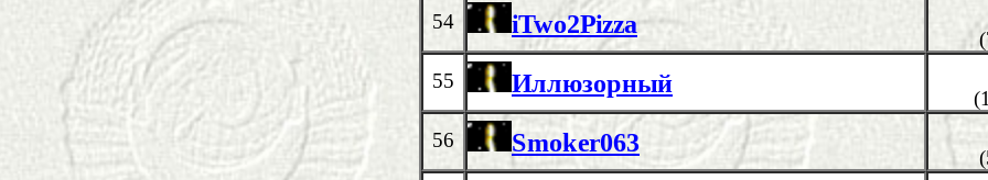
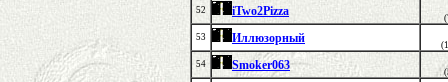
- 54
+ 52

- 55
+ 53

- 56
+ 54
